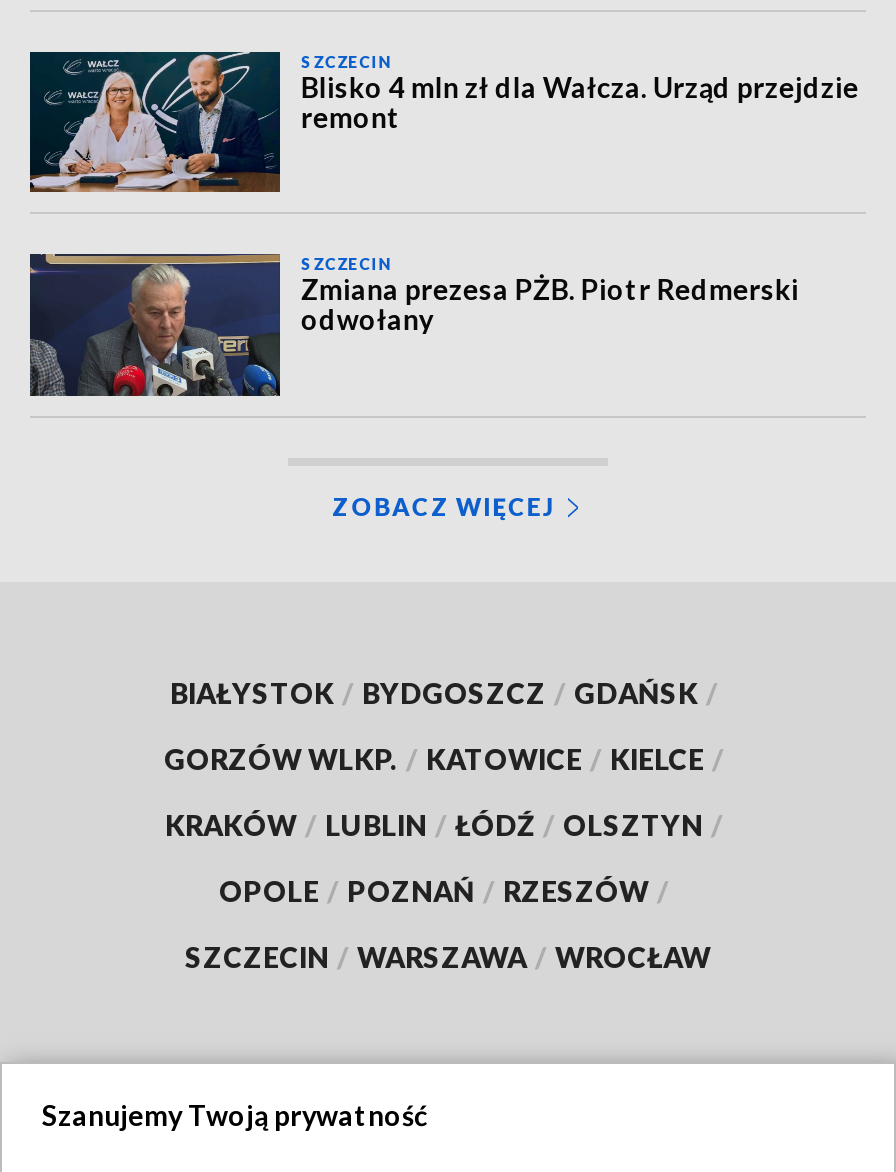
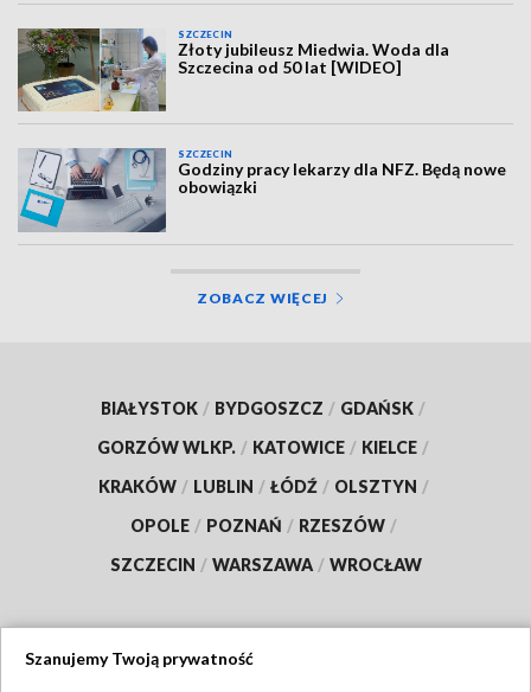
- [image]
- Blisko 4 mln zł dla Wałcza. Urząd przejdzie
- remont
+ [image]
+ Złoty jubileusz Miedwia. Woda dla
+ Szczecina od 50 lat [WIDEO]

- [image]
- Zmiana prezesa PŻB. Piotr Redmerski
- odwołany
+ [image]
+ Godziny pracy lekarzy dla NFZ. Będą nowe
+ obowiązki
